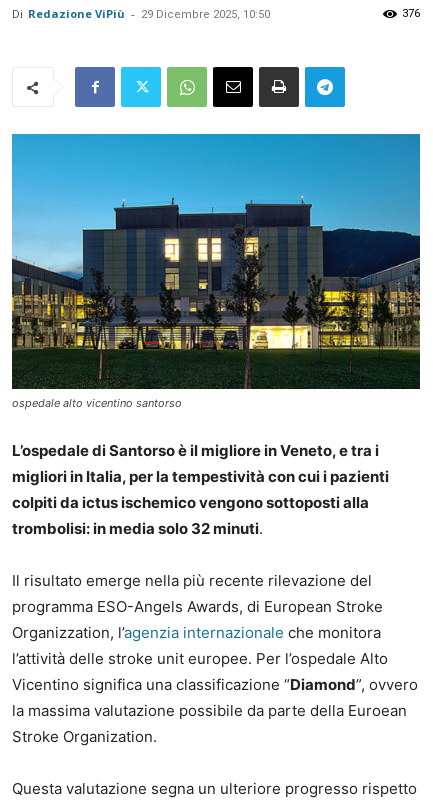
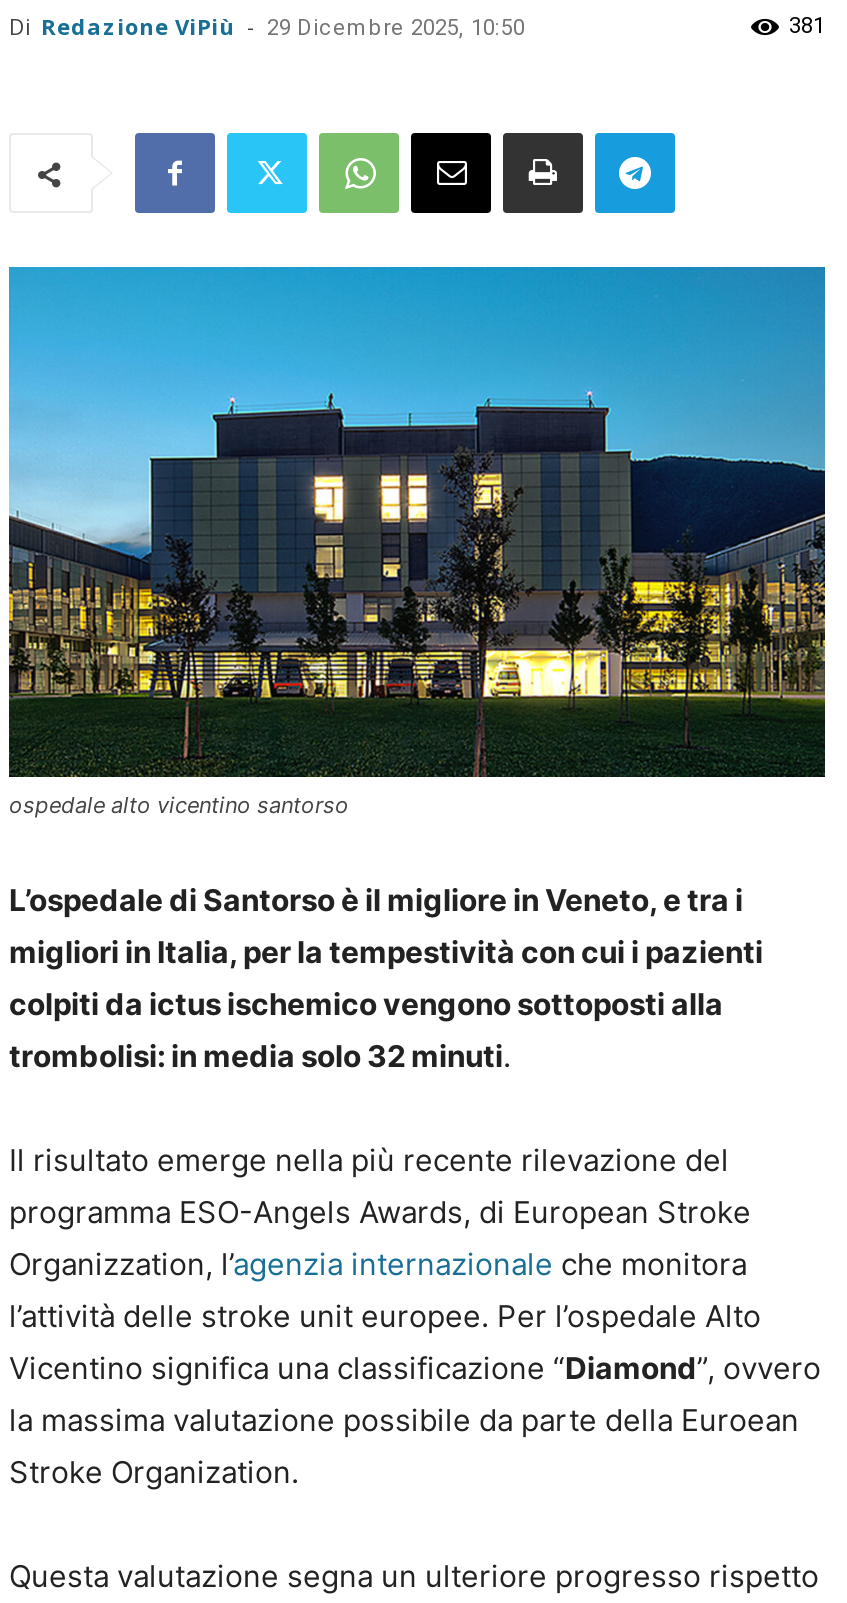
- 376
+ 381
